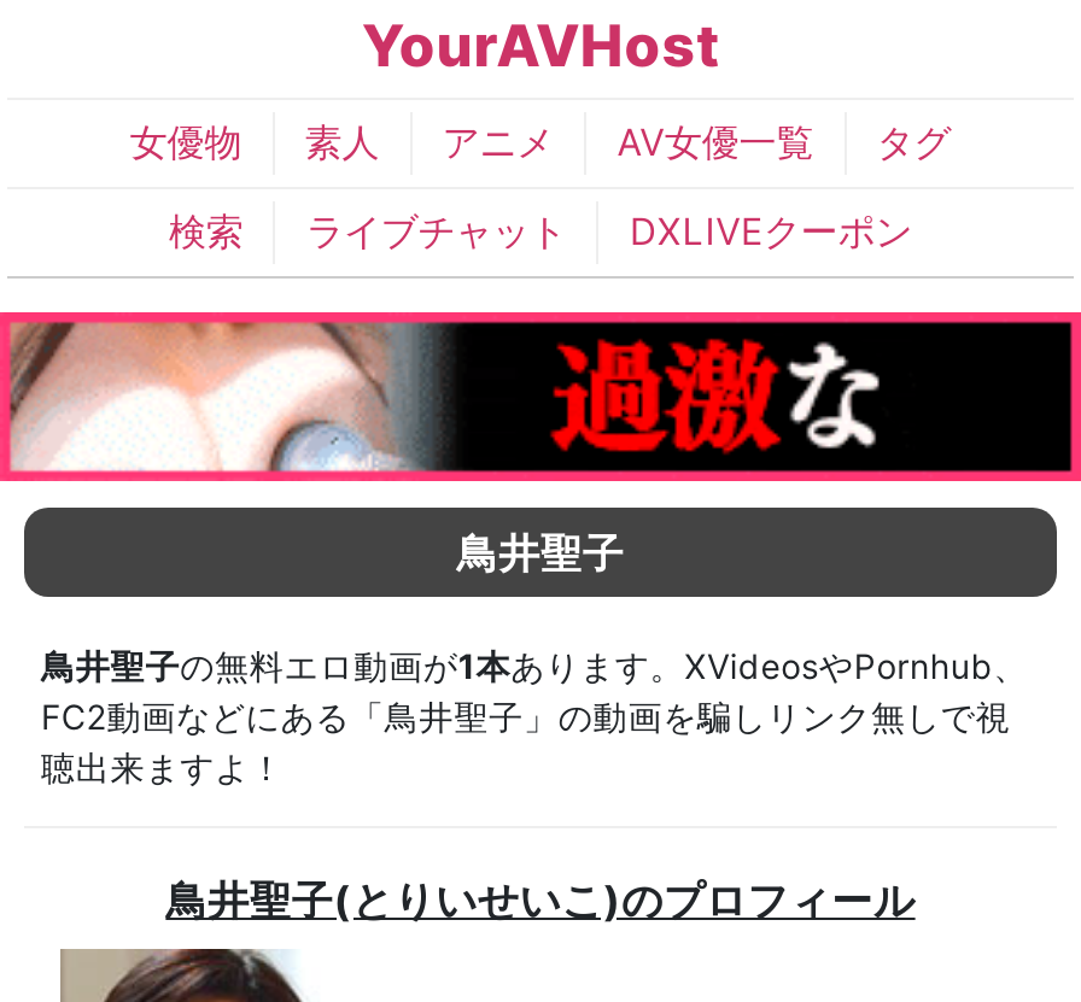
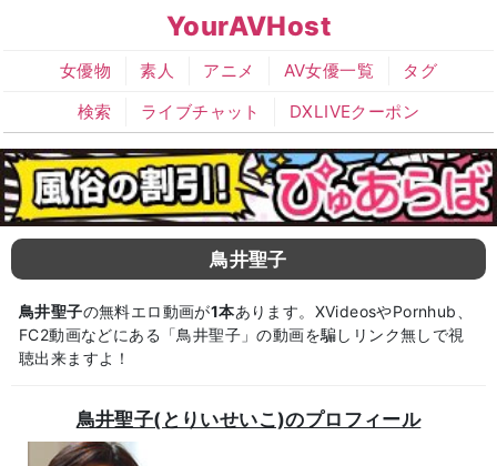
- [image]
+ [image]
